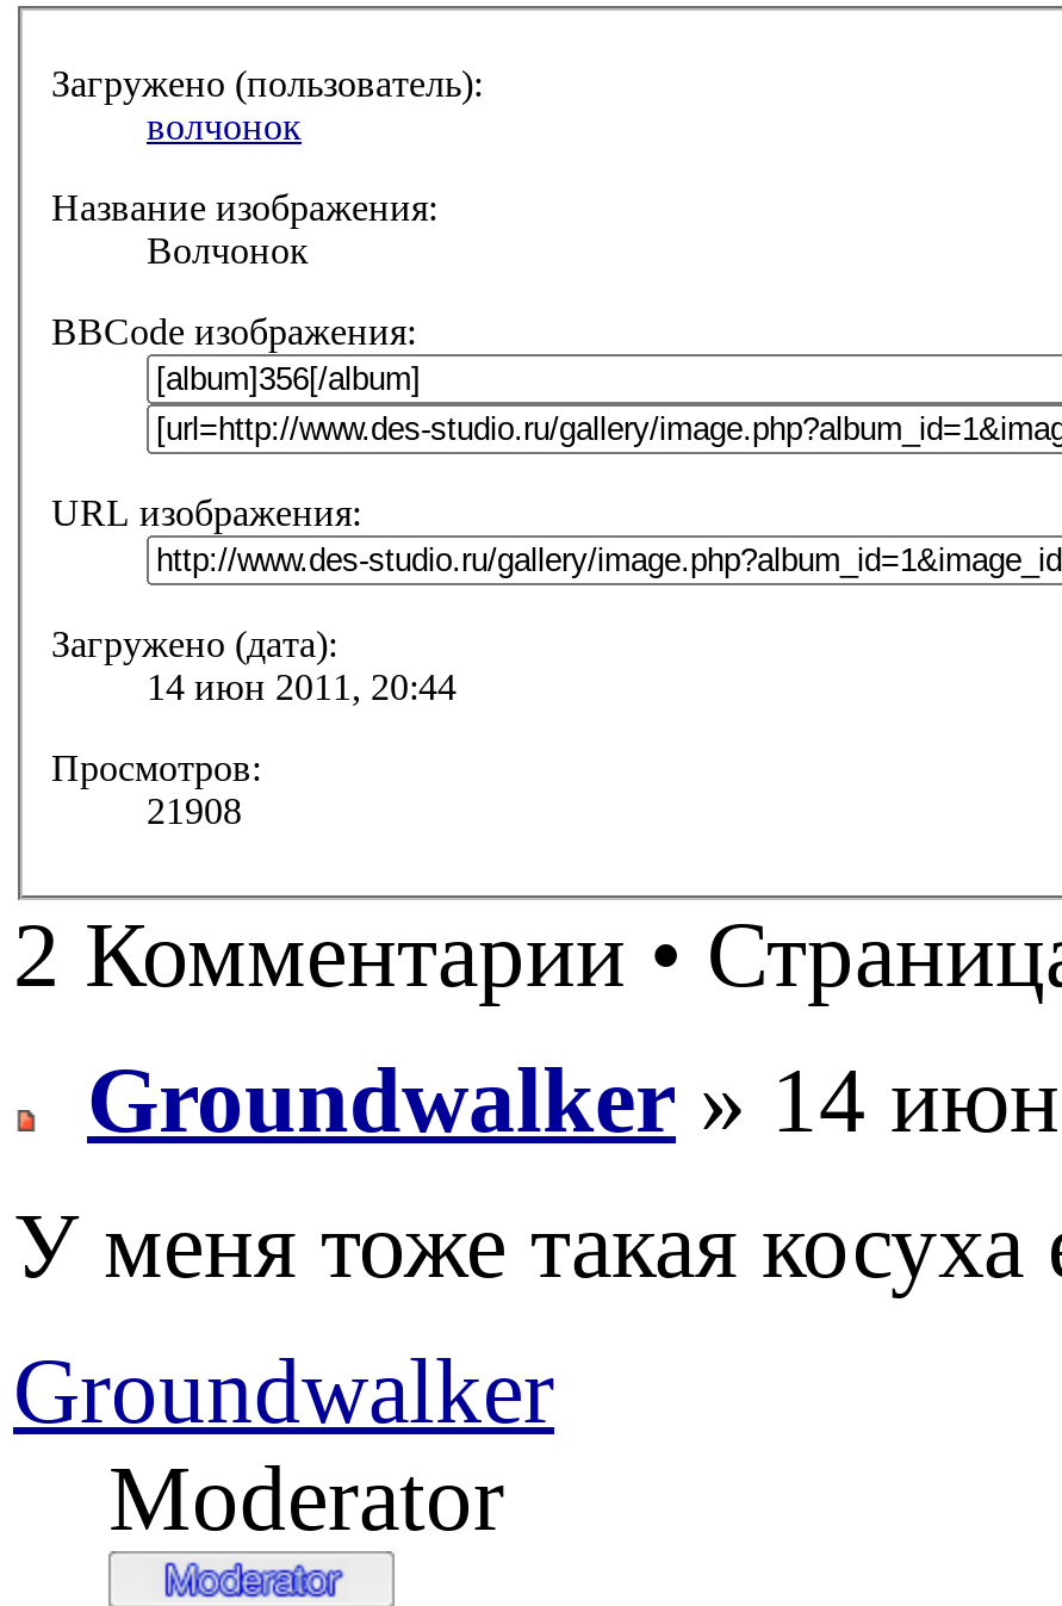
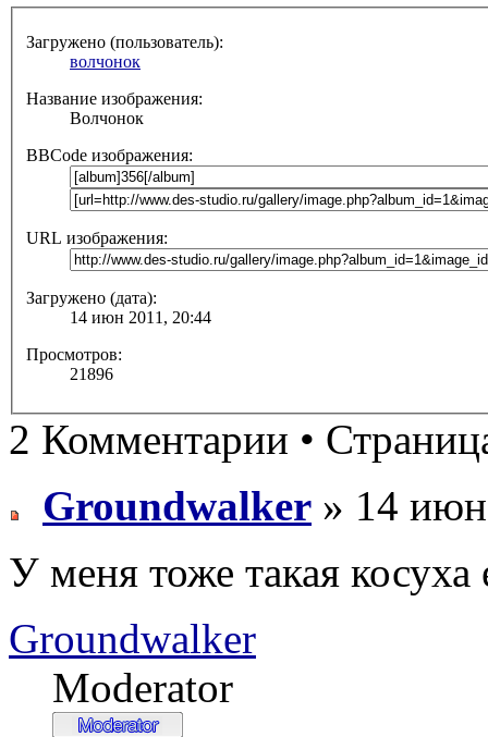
- 21908
+ 21896
